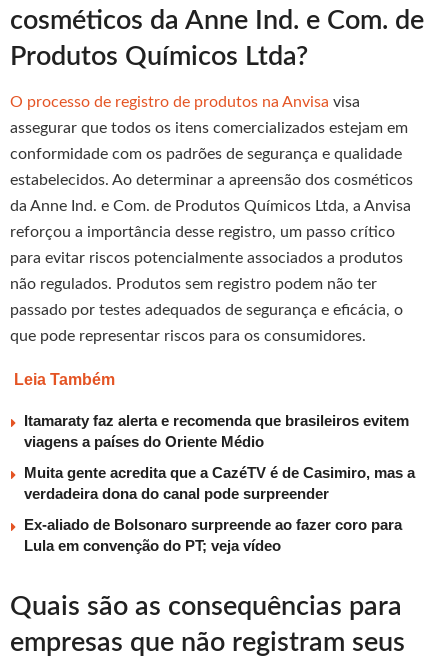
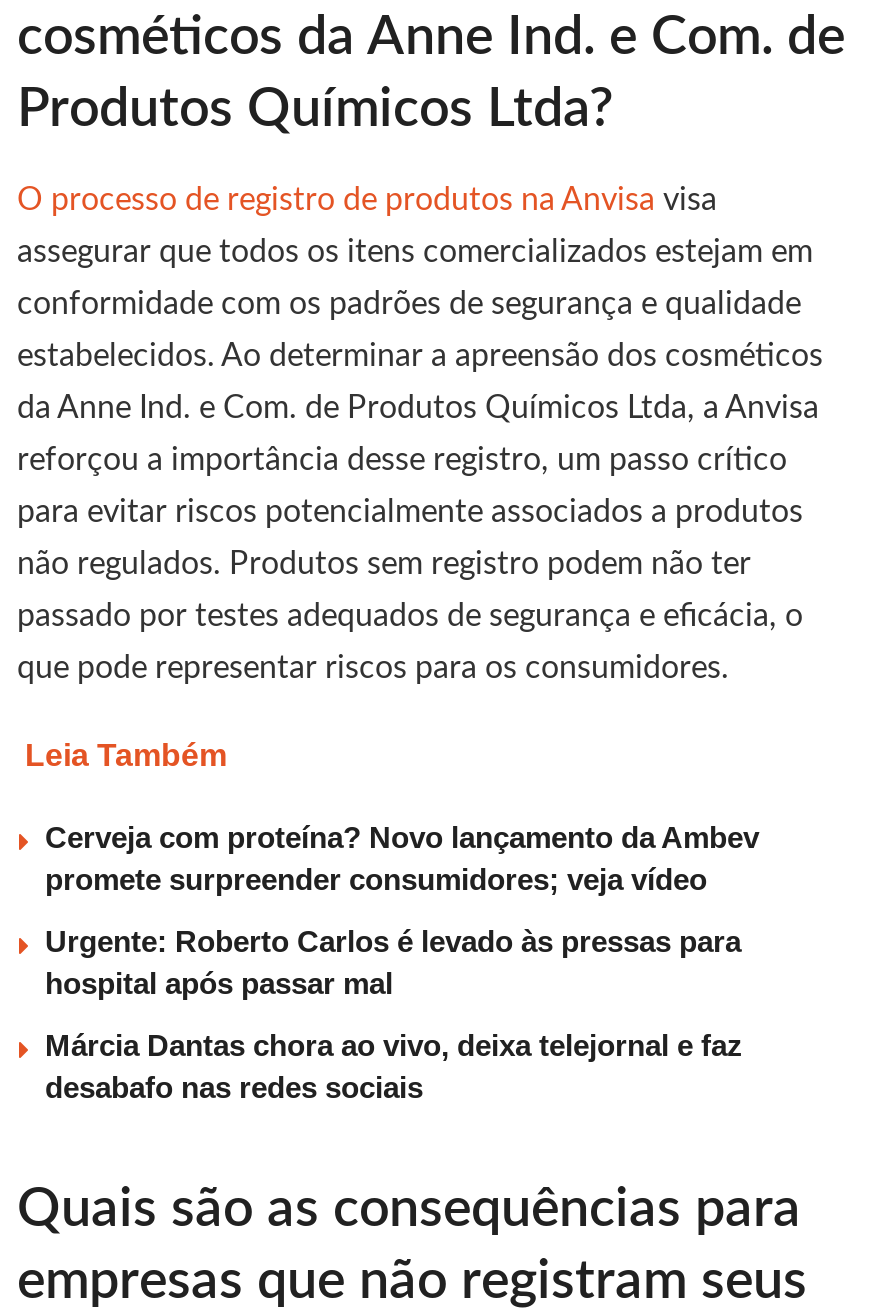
- Itamaraty faz alerta e recomenda que brasileiros evitem
- viagens a países do Oriente Médio
+ Cerveja com proteína? Novo lançamento da Ambev
+ promete surpreender consumidores; veja vídeo

- Muita gente acredita que a CazéTV é de Casimiro, mas a
- verdadeira dona do canal pode surpreender
+ Urgente: Roberto Carlos é levado às pressas para
+ hospital após passar mal

- Ex-aliado de Bolsonaro surpreende ao fazer coro para
- Lula em convenção do PT; veja vídeo
+ Márcia Dantas chora ao vivo, deixa telejornal e faz
+ desabafo nas redes sociais
